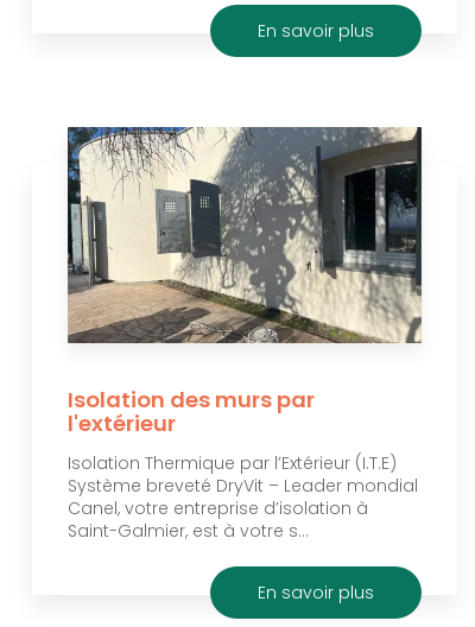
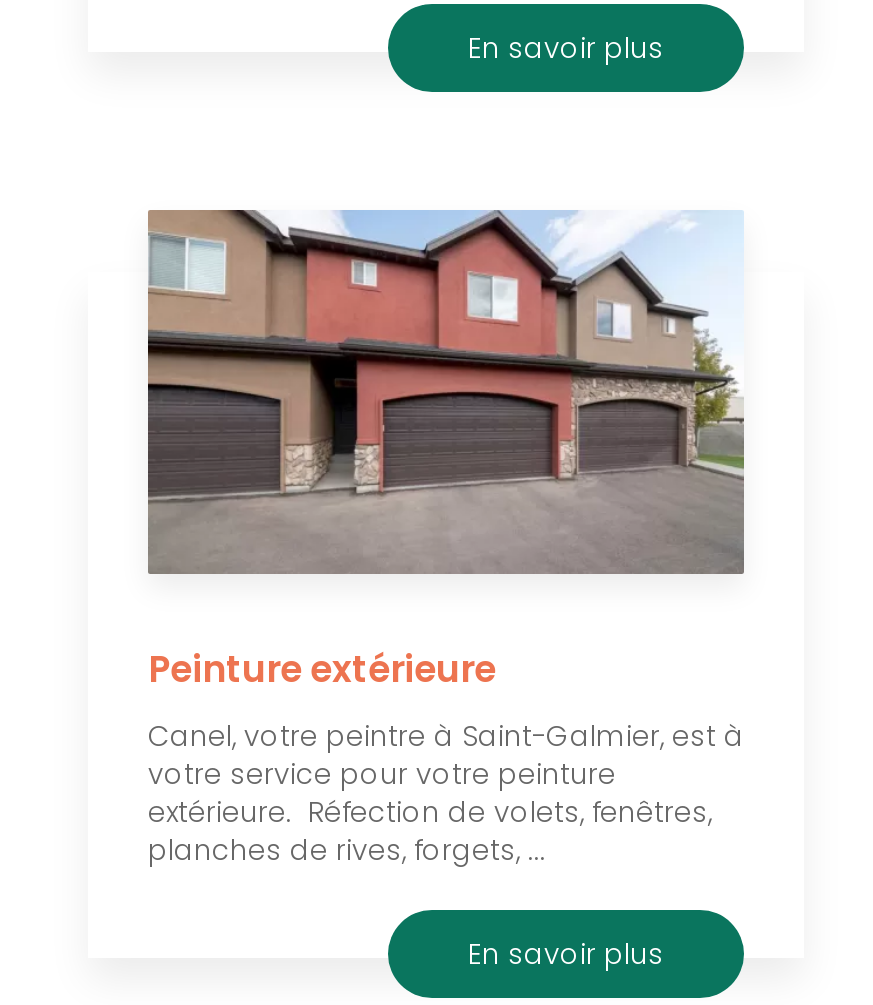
- [image]
- Isolation des murs par
- l'extérieur
- Isolation Thermique par l’Extérieur (I.T.E)
- Système breveté DryVit – Leader mondial
- Canel, votre entreprise d’isolation à
- Saint-Galmier, est à votre s...
+ [image]
+ Peinture extérieure
+ Canel, votre peintre à Saint-Galmier, est à
+ votre service pour votre peinture
+ extérieure. Réfection de volets, fenêtres,
+ planches de rives, forgets, ...
